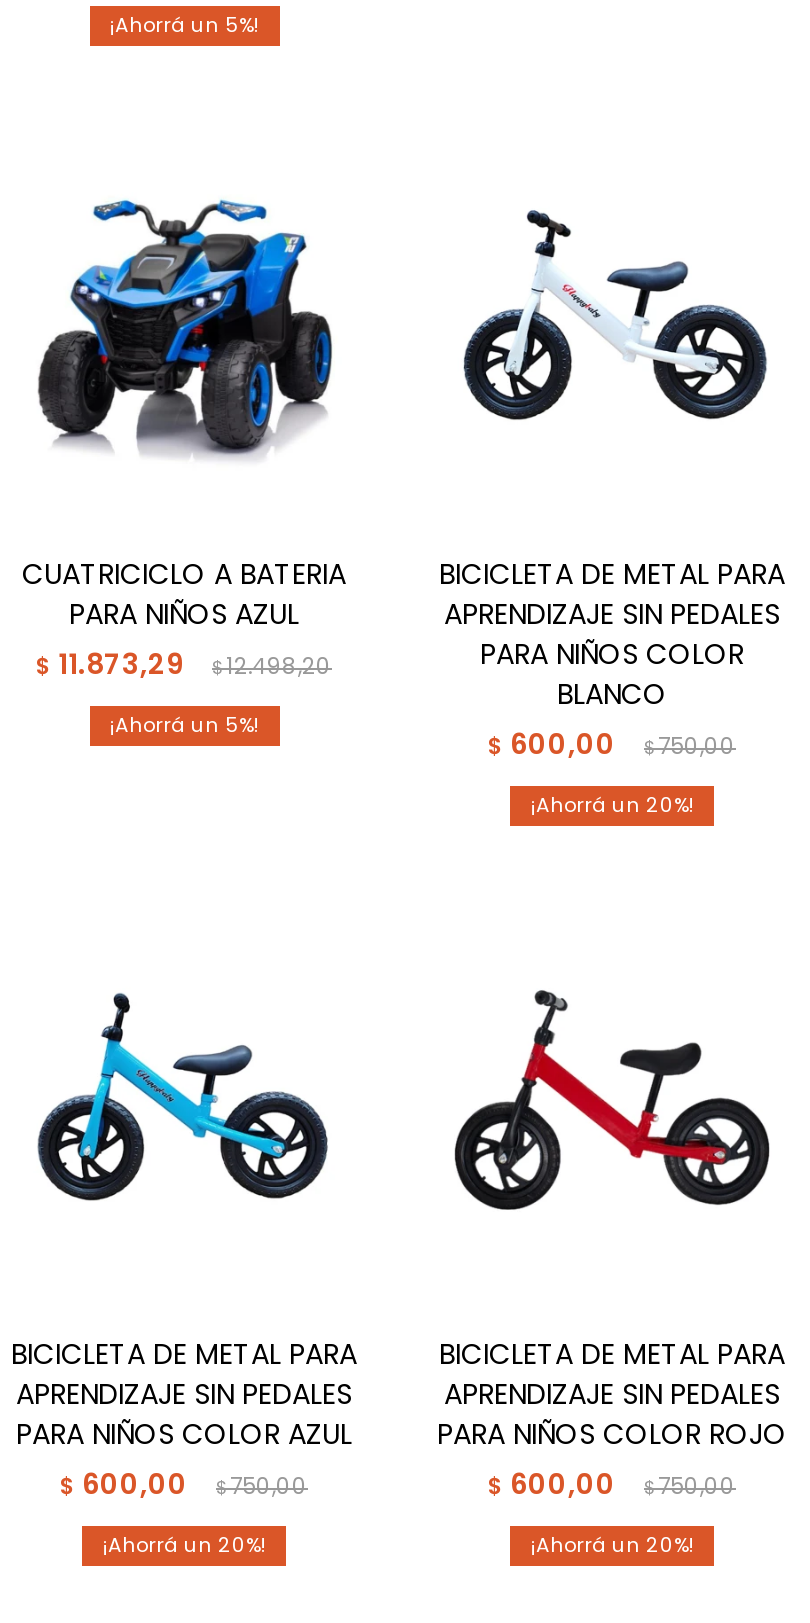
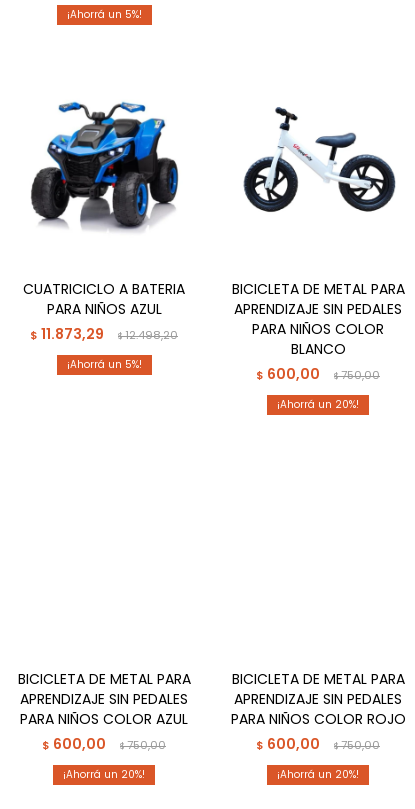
- [image]

- [image]
